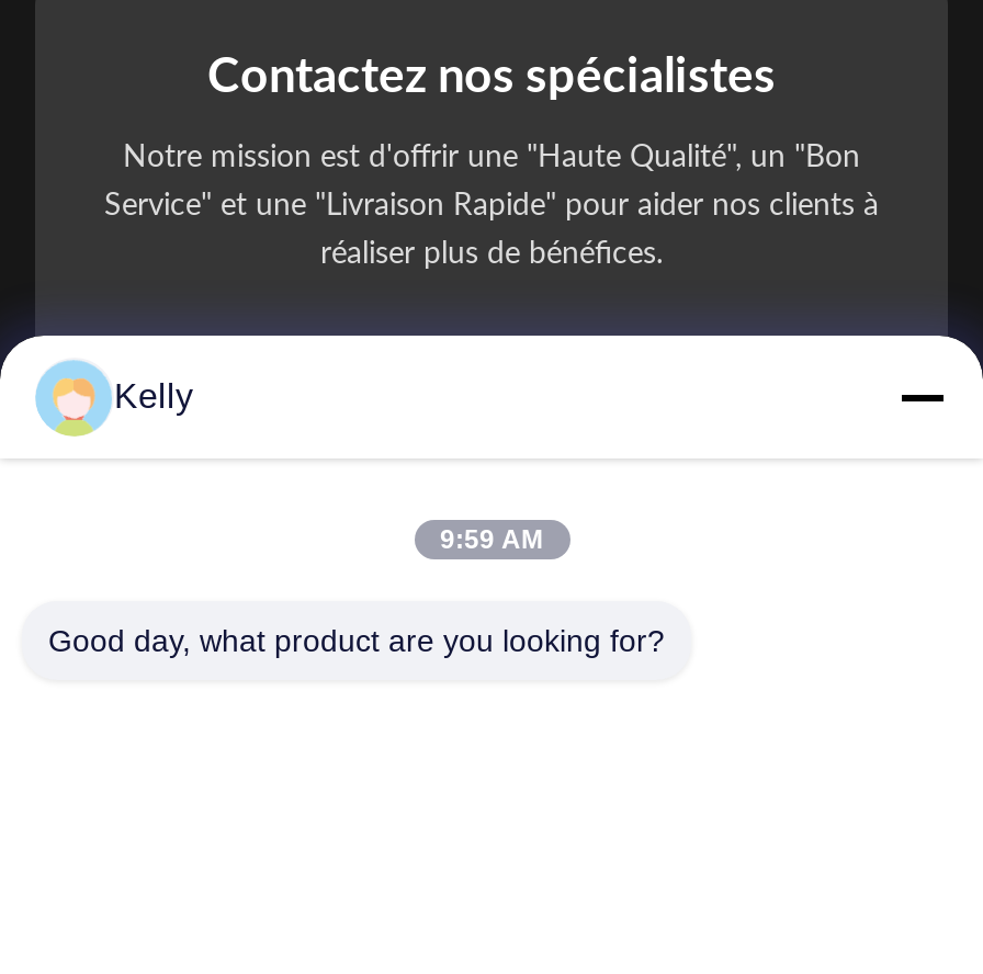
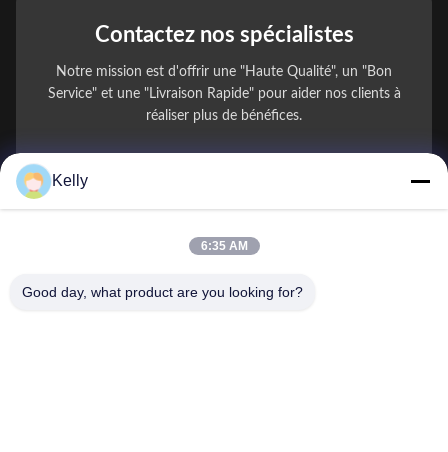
- 9:59 AM
+ 6:35 AM
